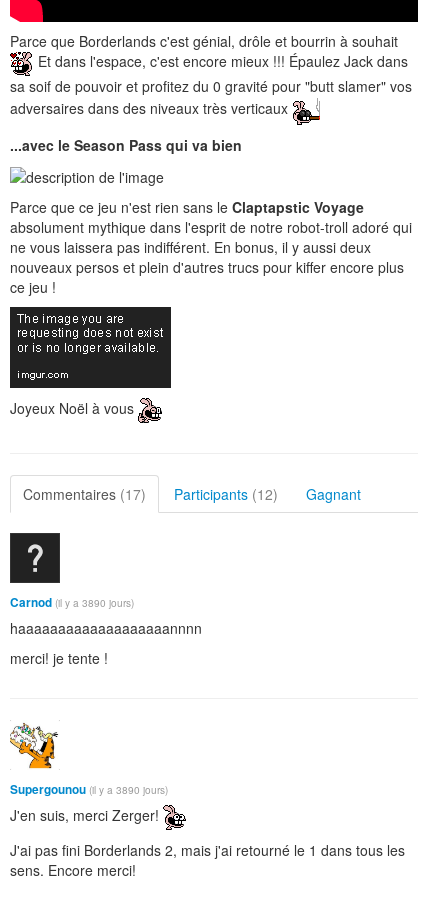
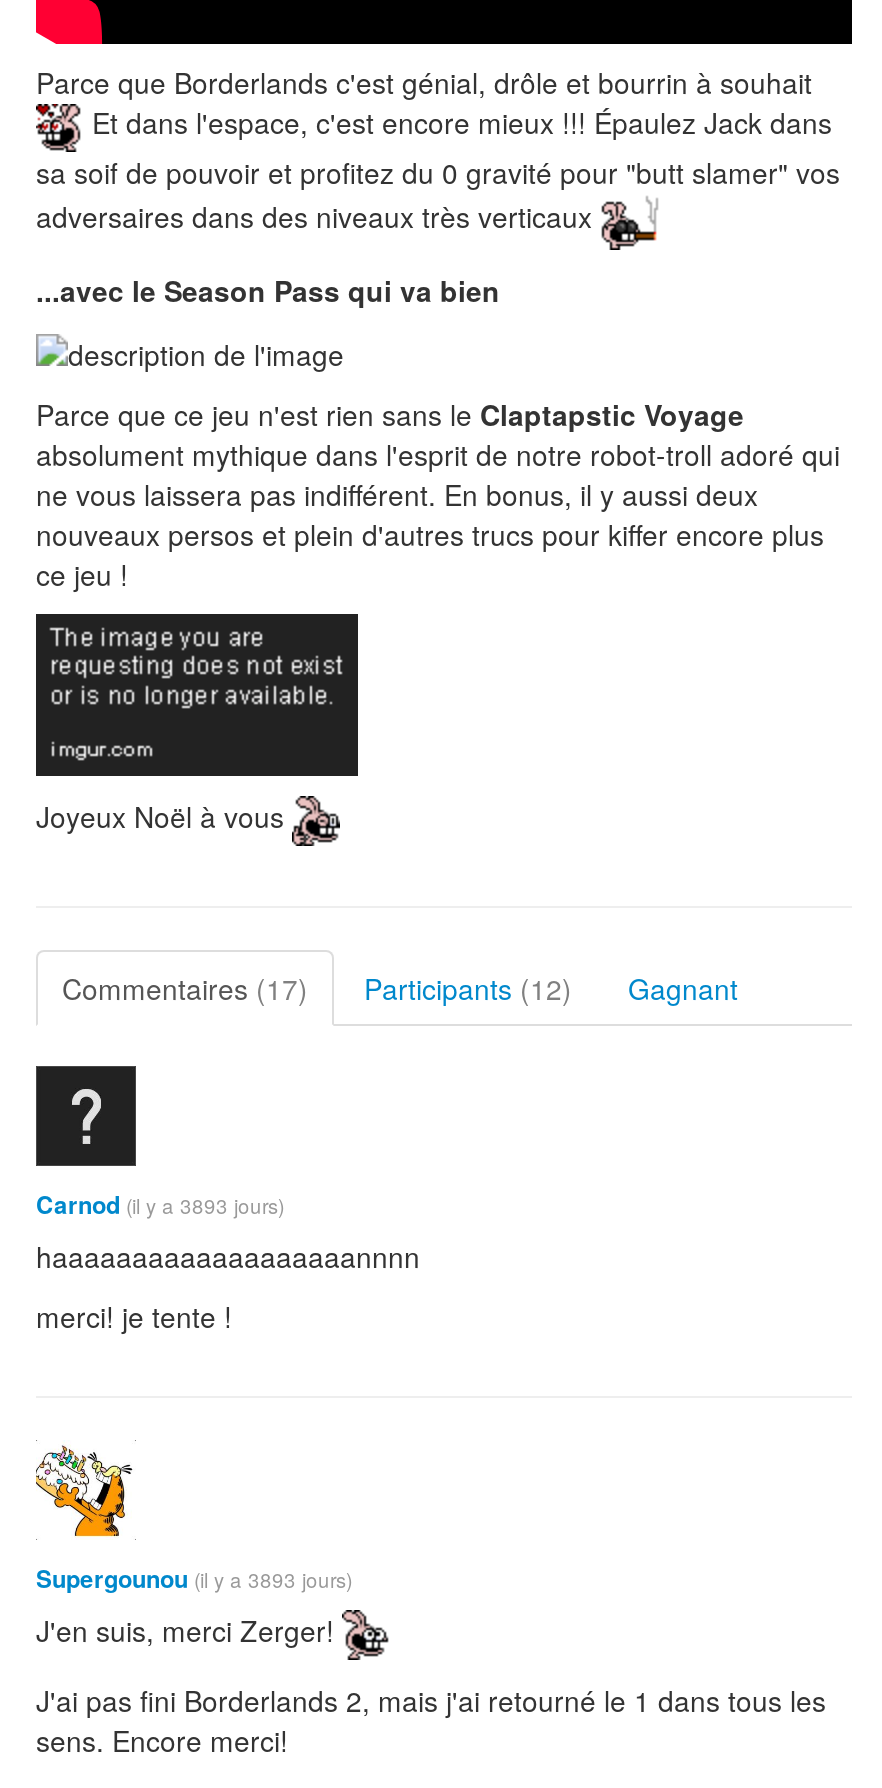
- Carnod (il y a 3890 jours)
+ Carnod (il y a 3893 jours)

- Supergounou (il y a 3890 jours)
+ Supergounou (il y a 3893 jours)
